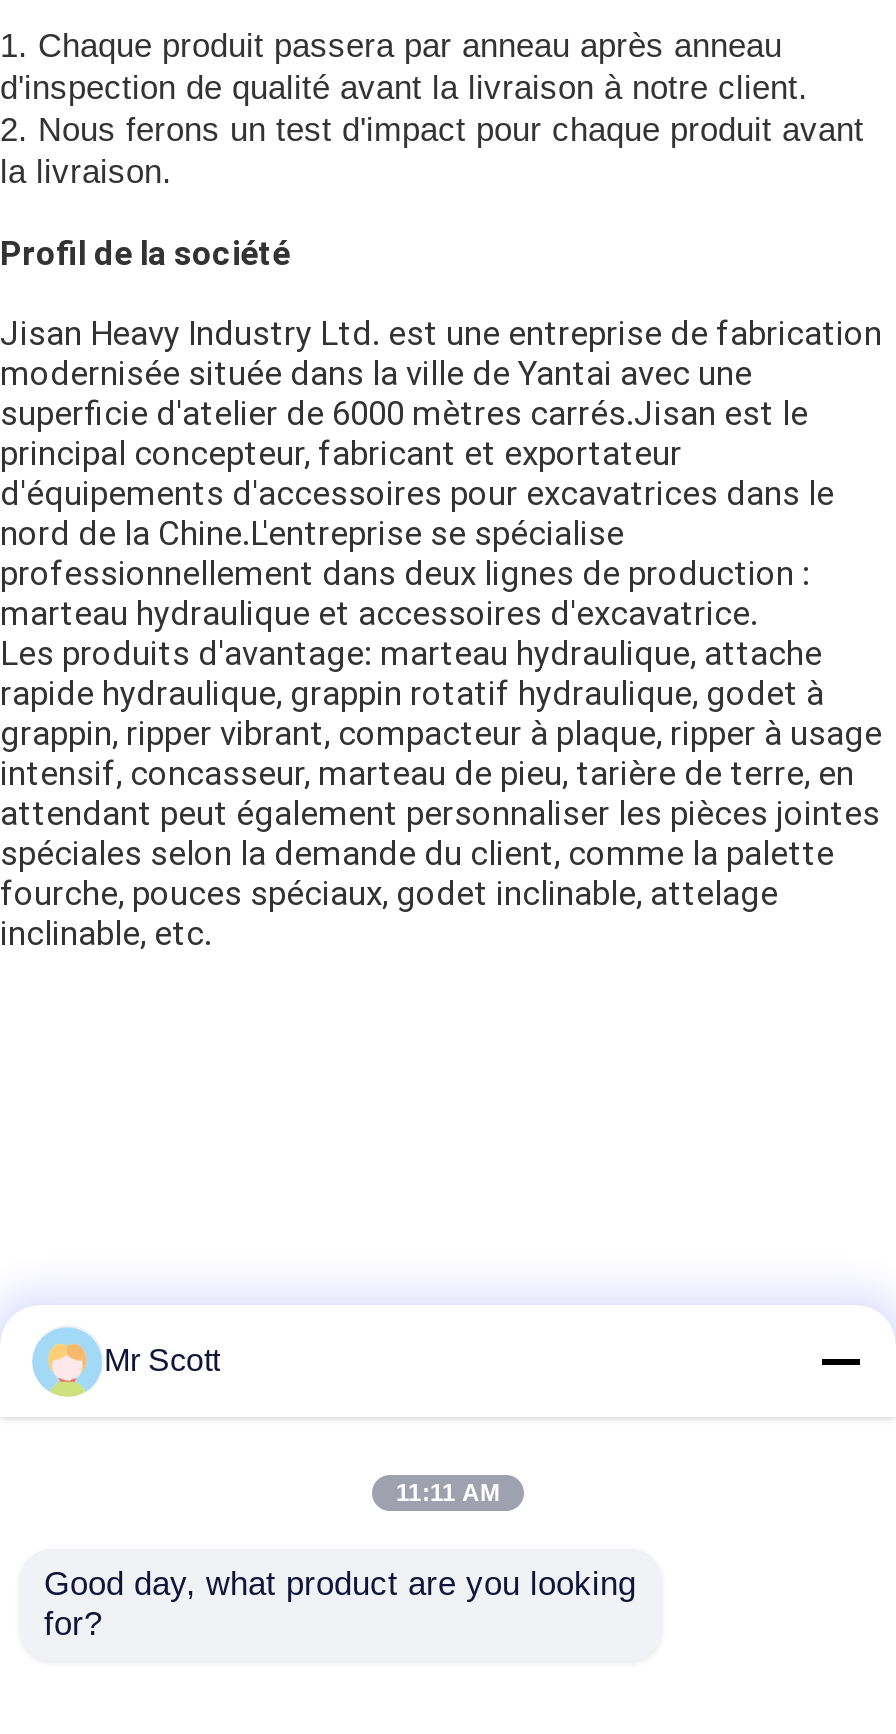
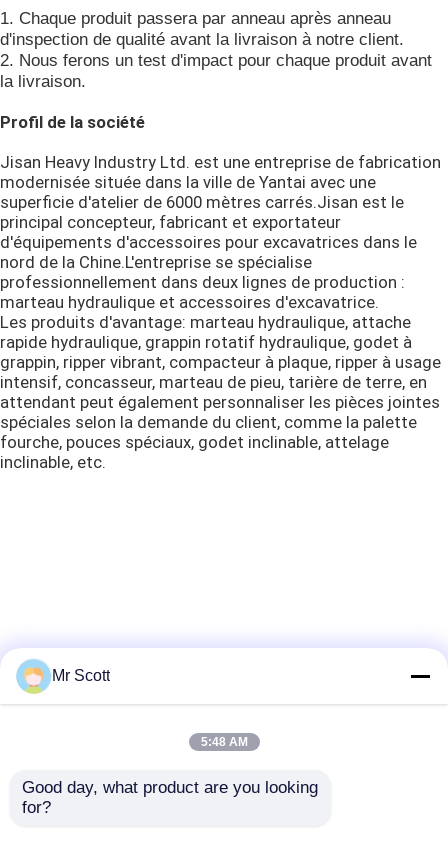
- 11:11 AM
+ 5:48 AM
